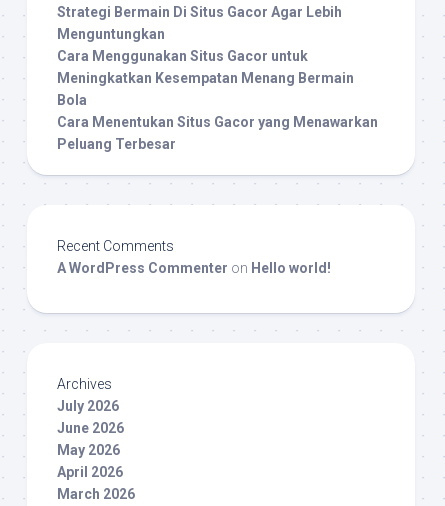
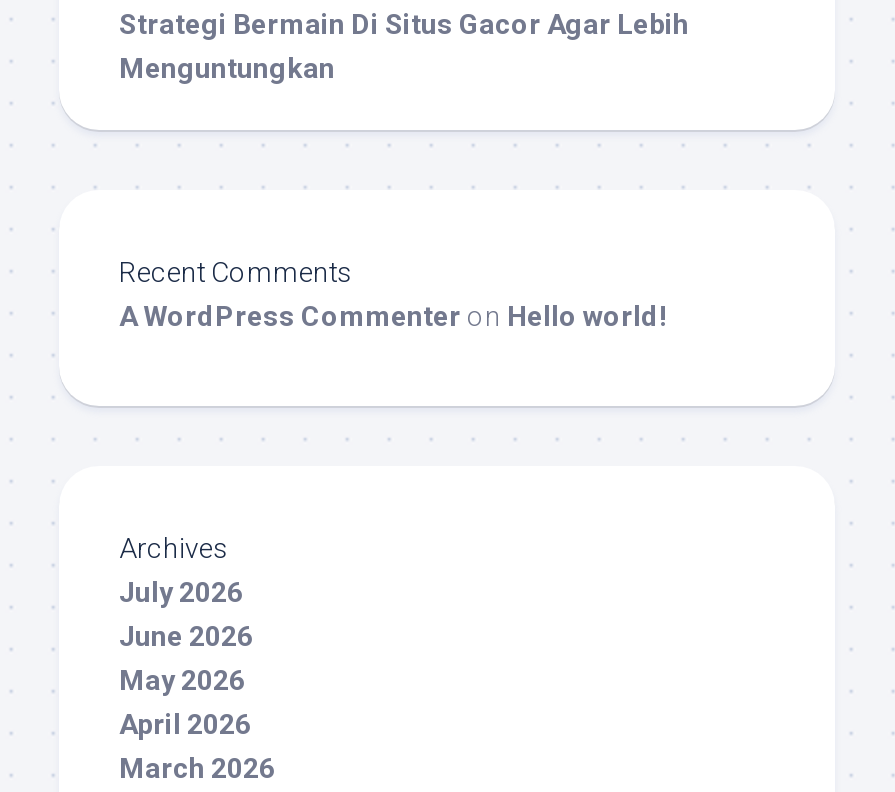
- Cara Menggunakan Situs Gacor untuk
- Meningkatkan Kesempatan Menang Bermain
- Bola
- Cara Menentukan Situs Gacor yang Menawarkan
- Peluang Terbesar
